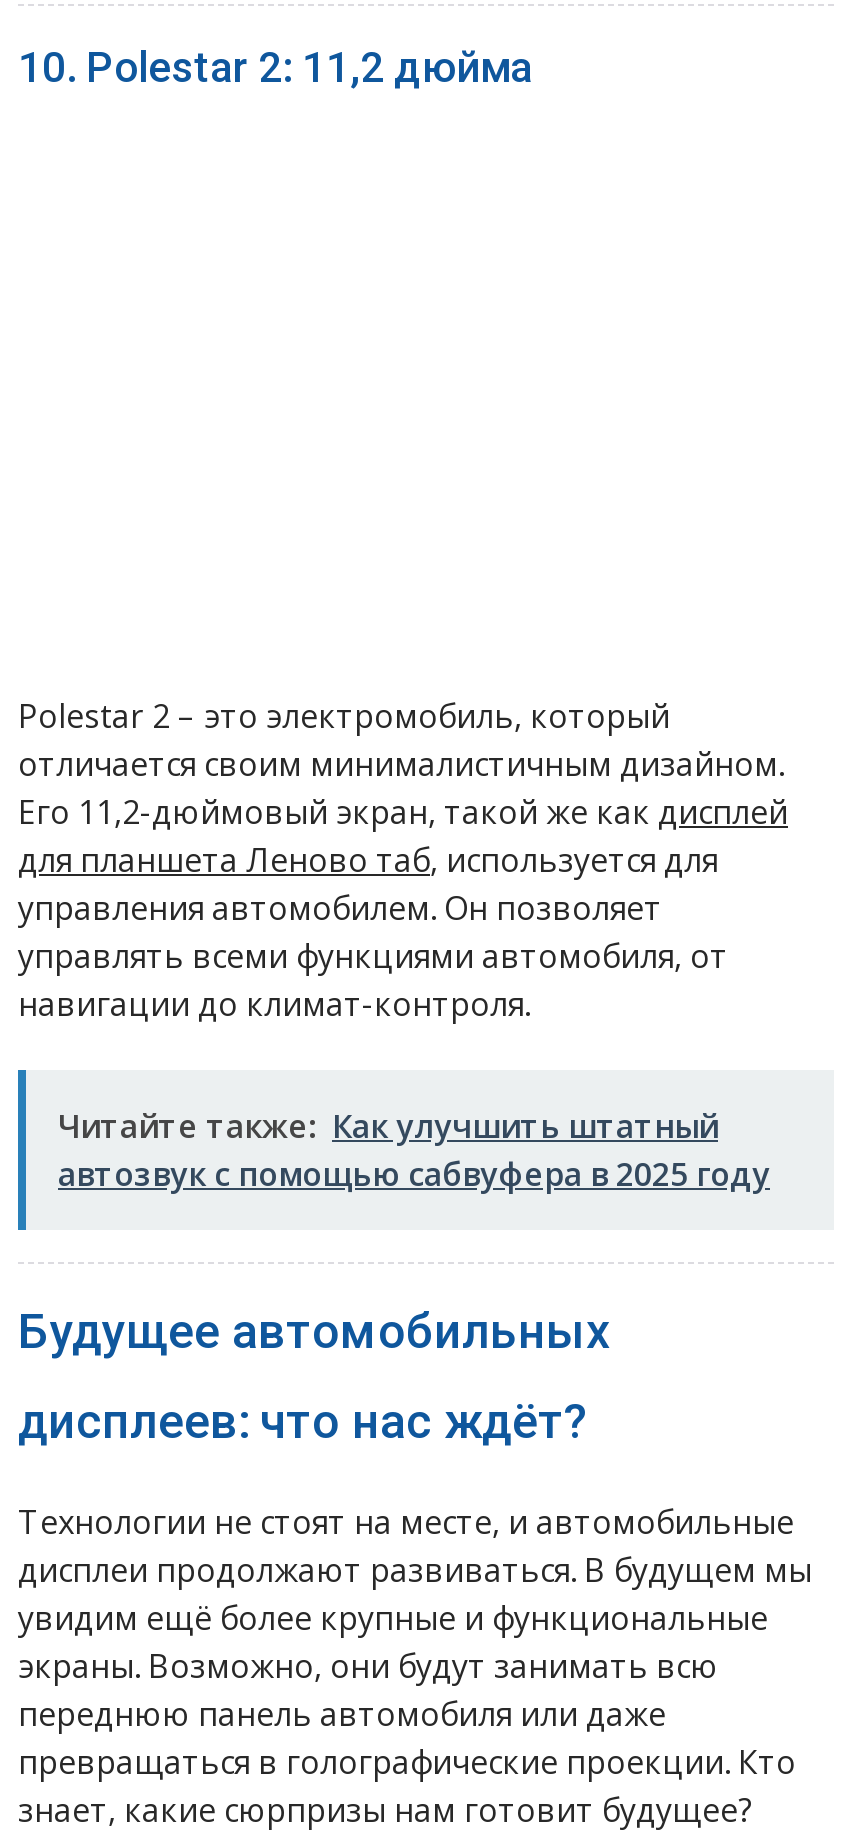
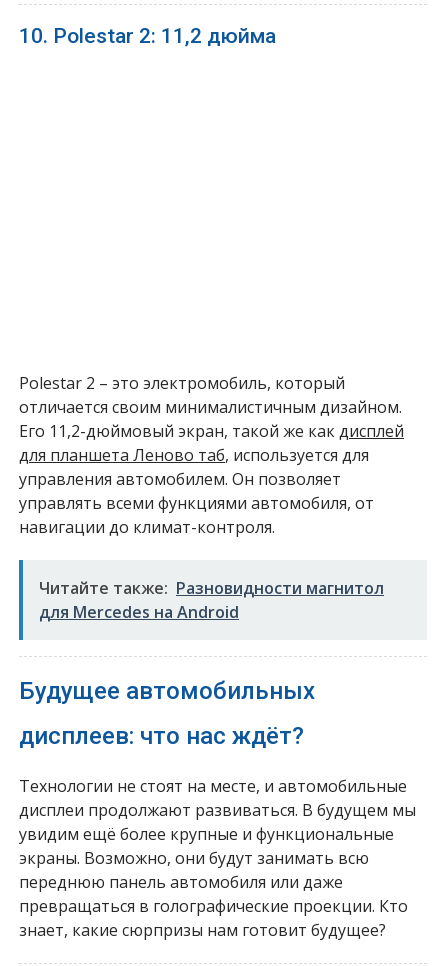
- Читайте также: Как улучшить штатный
- автозвук с помощью сабвуфера в 2025 году
+ Читайте также: Разновидности магнитол
+ для Mercedes на Android
